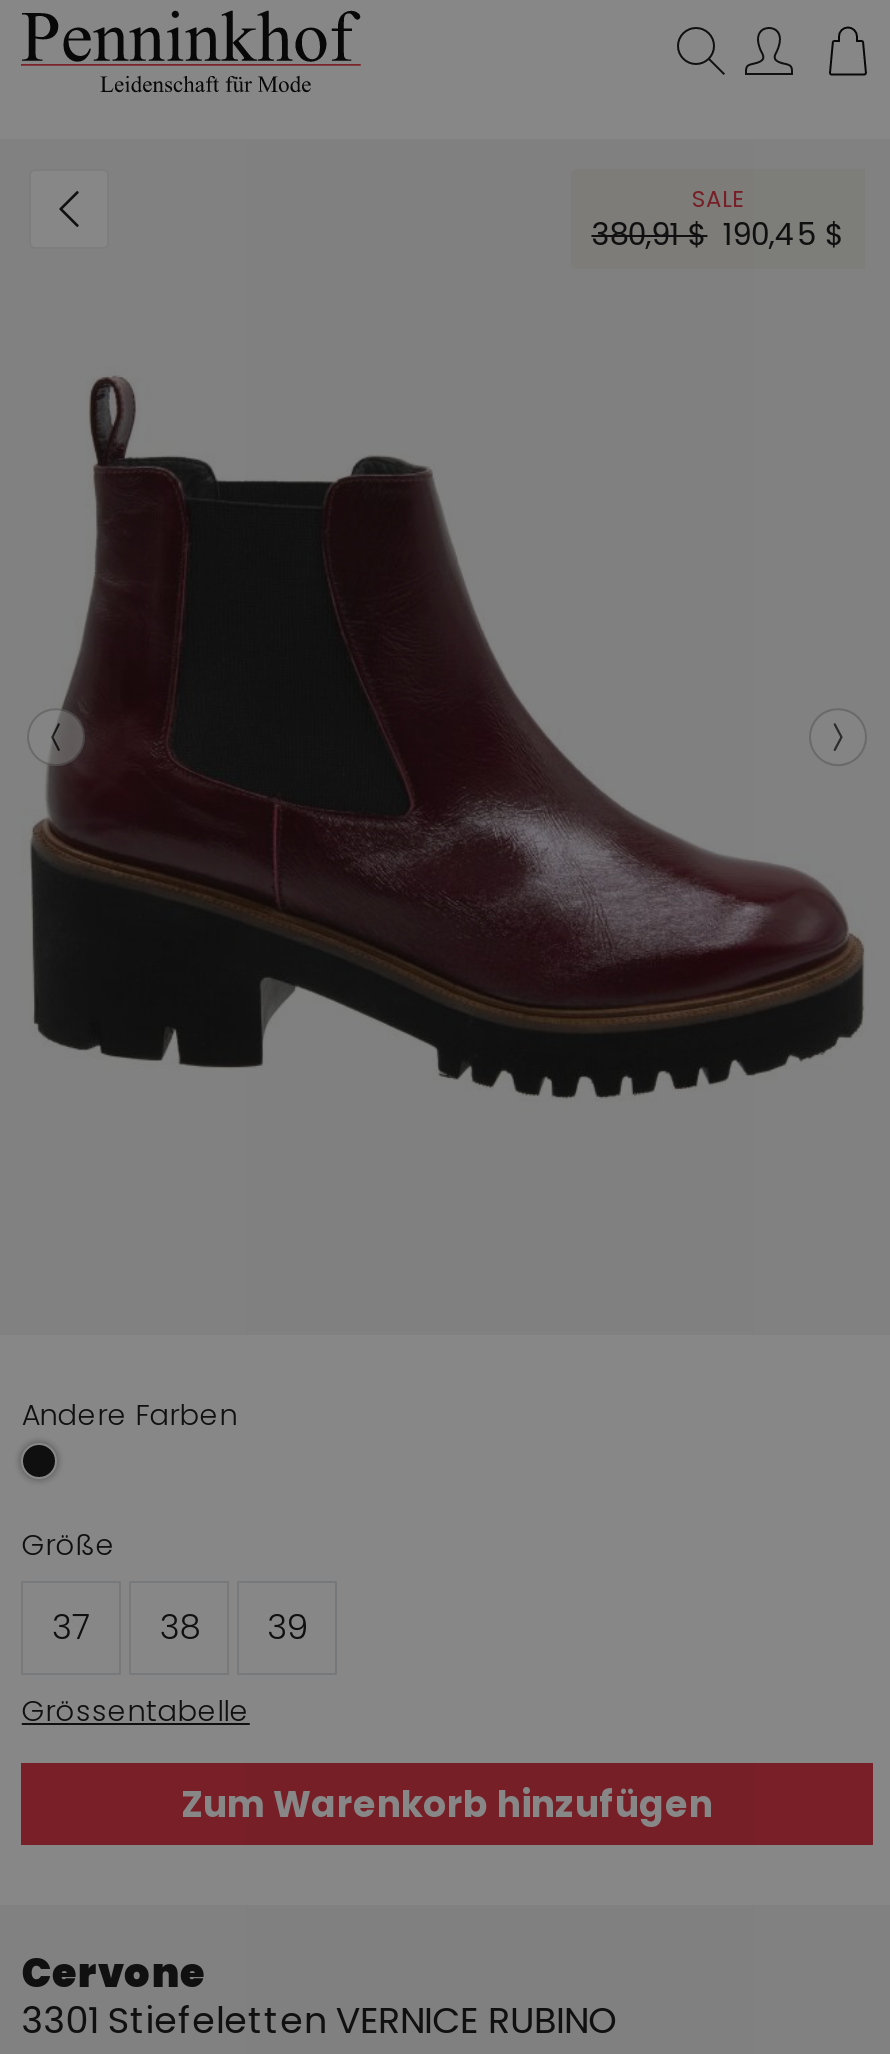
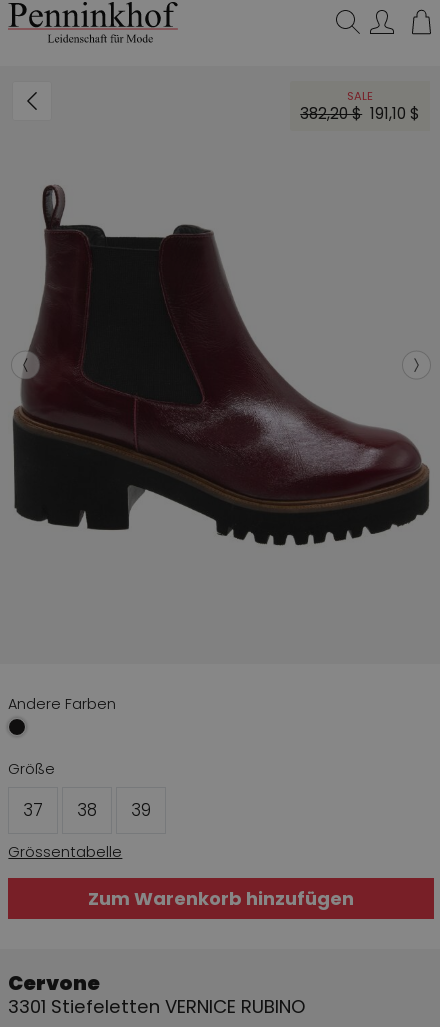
- 380,91 $ 190,45 $
+ 382,20 $ 191,10 $
